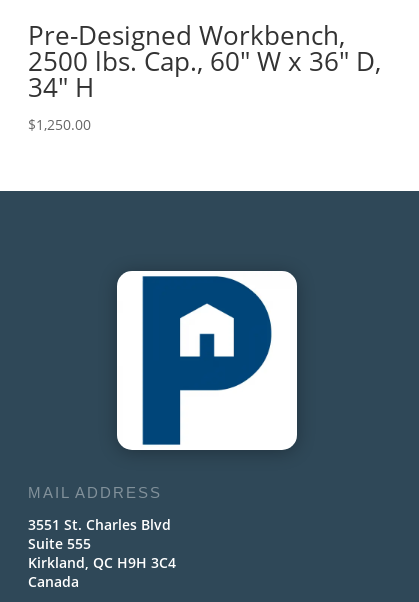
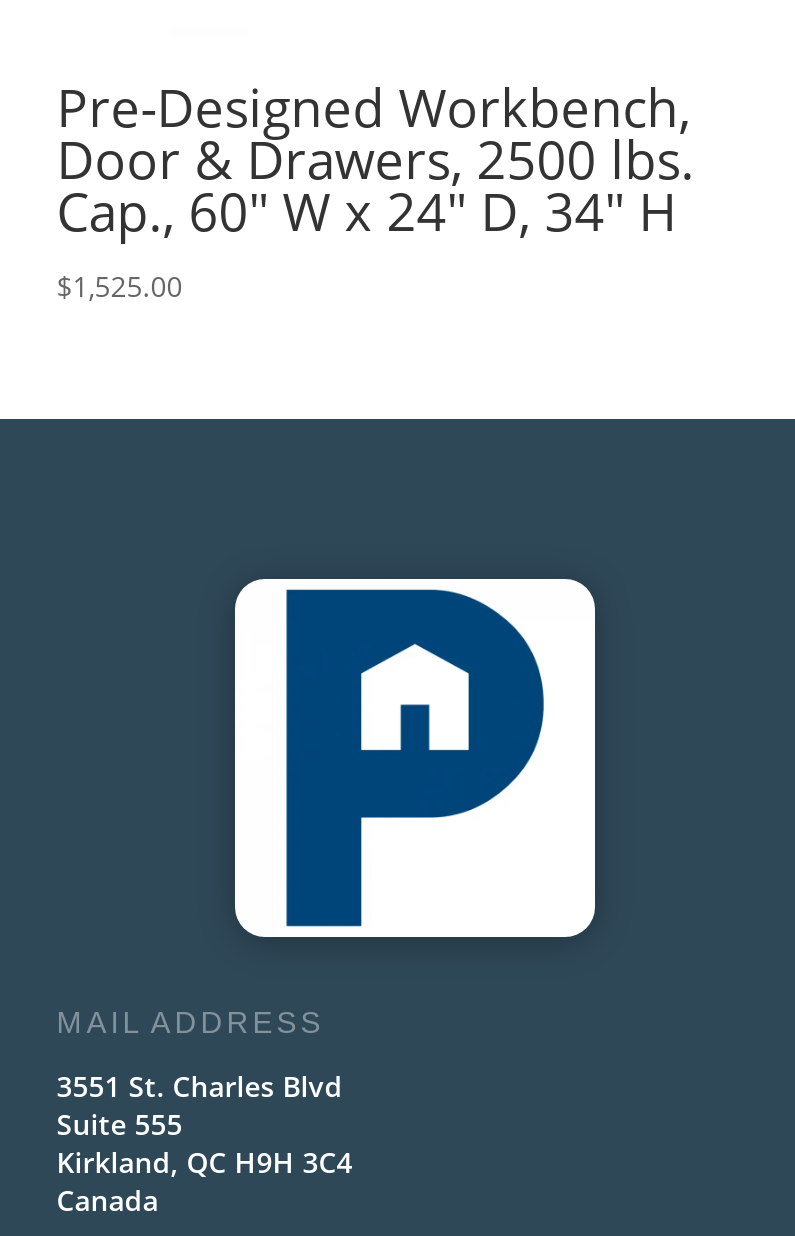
- 2500 lbs. Cap., 60″ W x 36″ D,
- 34″ H
- $1,250.00
+ Door & Drawers, 2500 lbs.
+ Cap., 60″ W x 24″ D, 34″ H
+ $1,525.00
